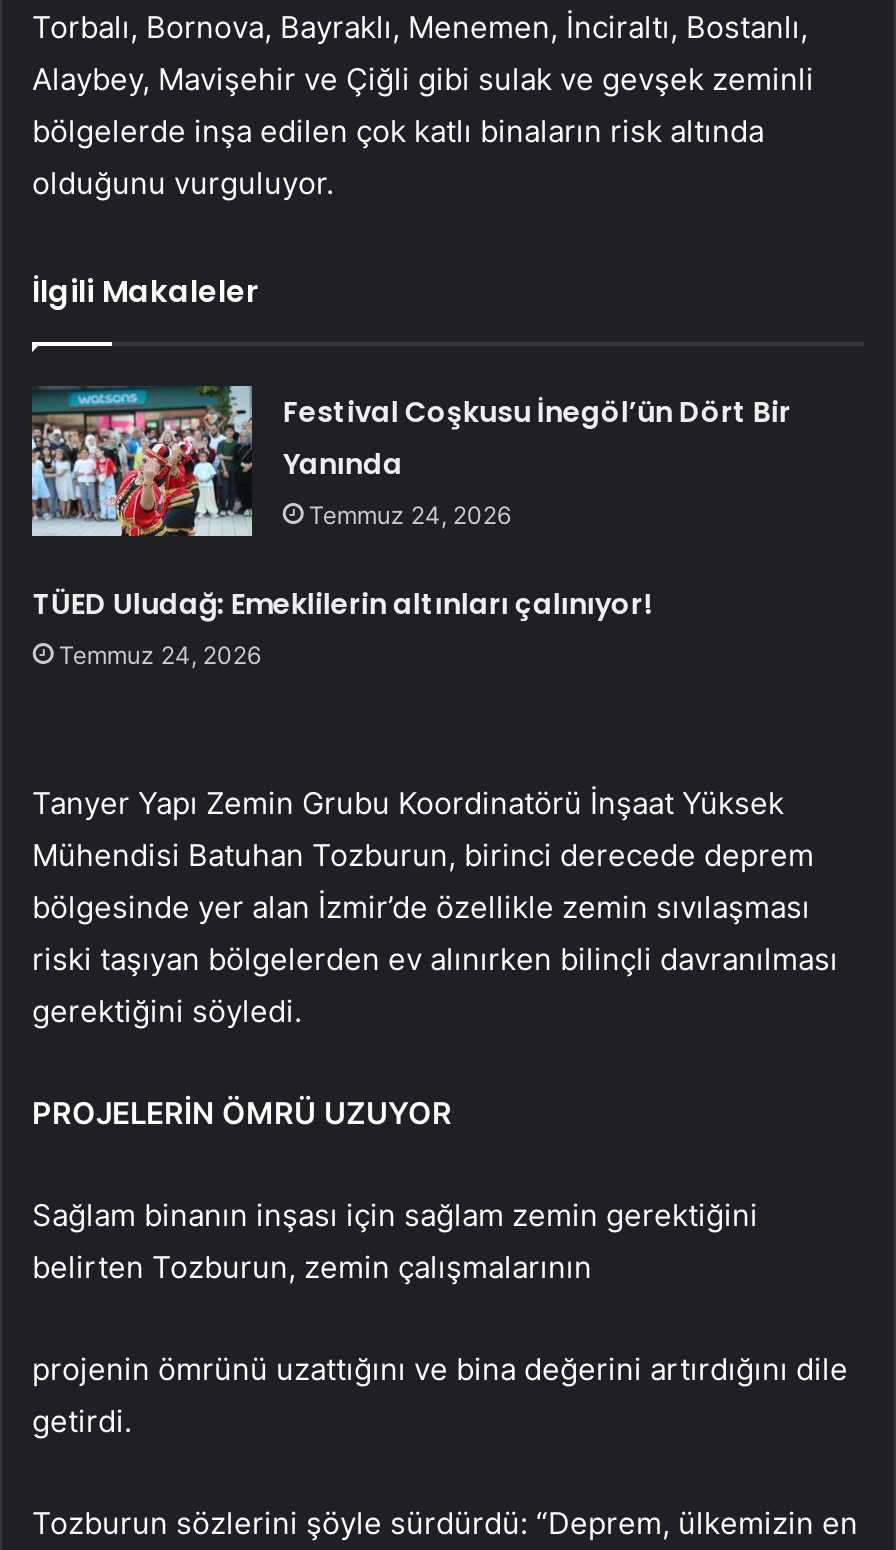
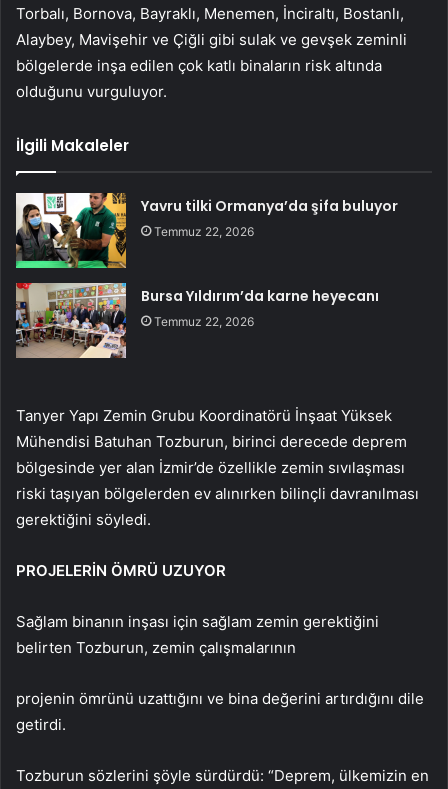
- [image]
- Festival Coşkusu İnegöl’ün Dört Bir
- Yanında
- Temmuz 24, 2026
+ [image]
+ Yavru tilki Ormanya’da şifa buluyor
+ Temmuz 22, 2026

- TÜED Uludağ: Emeklilerin altınları çalınıyor!
- Temmuz 24, 2026
+ Bursa Yıldırım’da karne heyecanı
+ Temmuz 22, 2026
